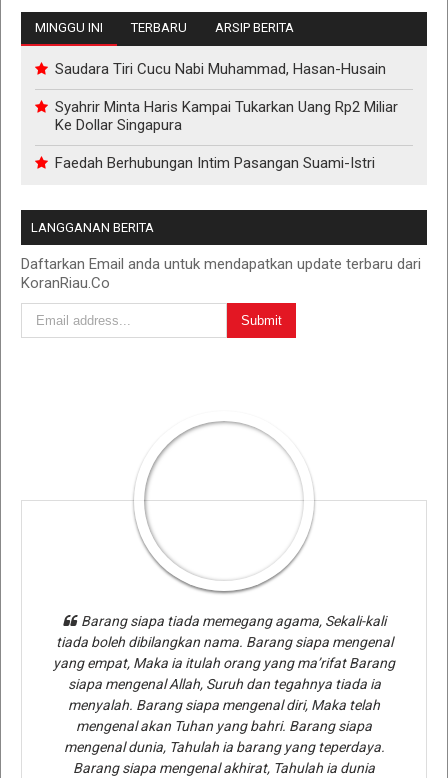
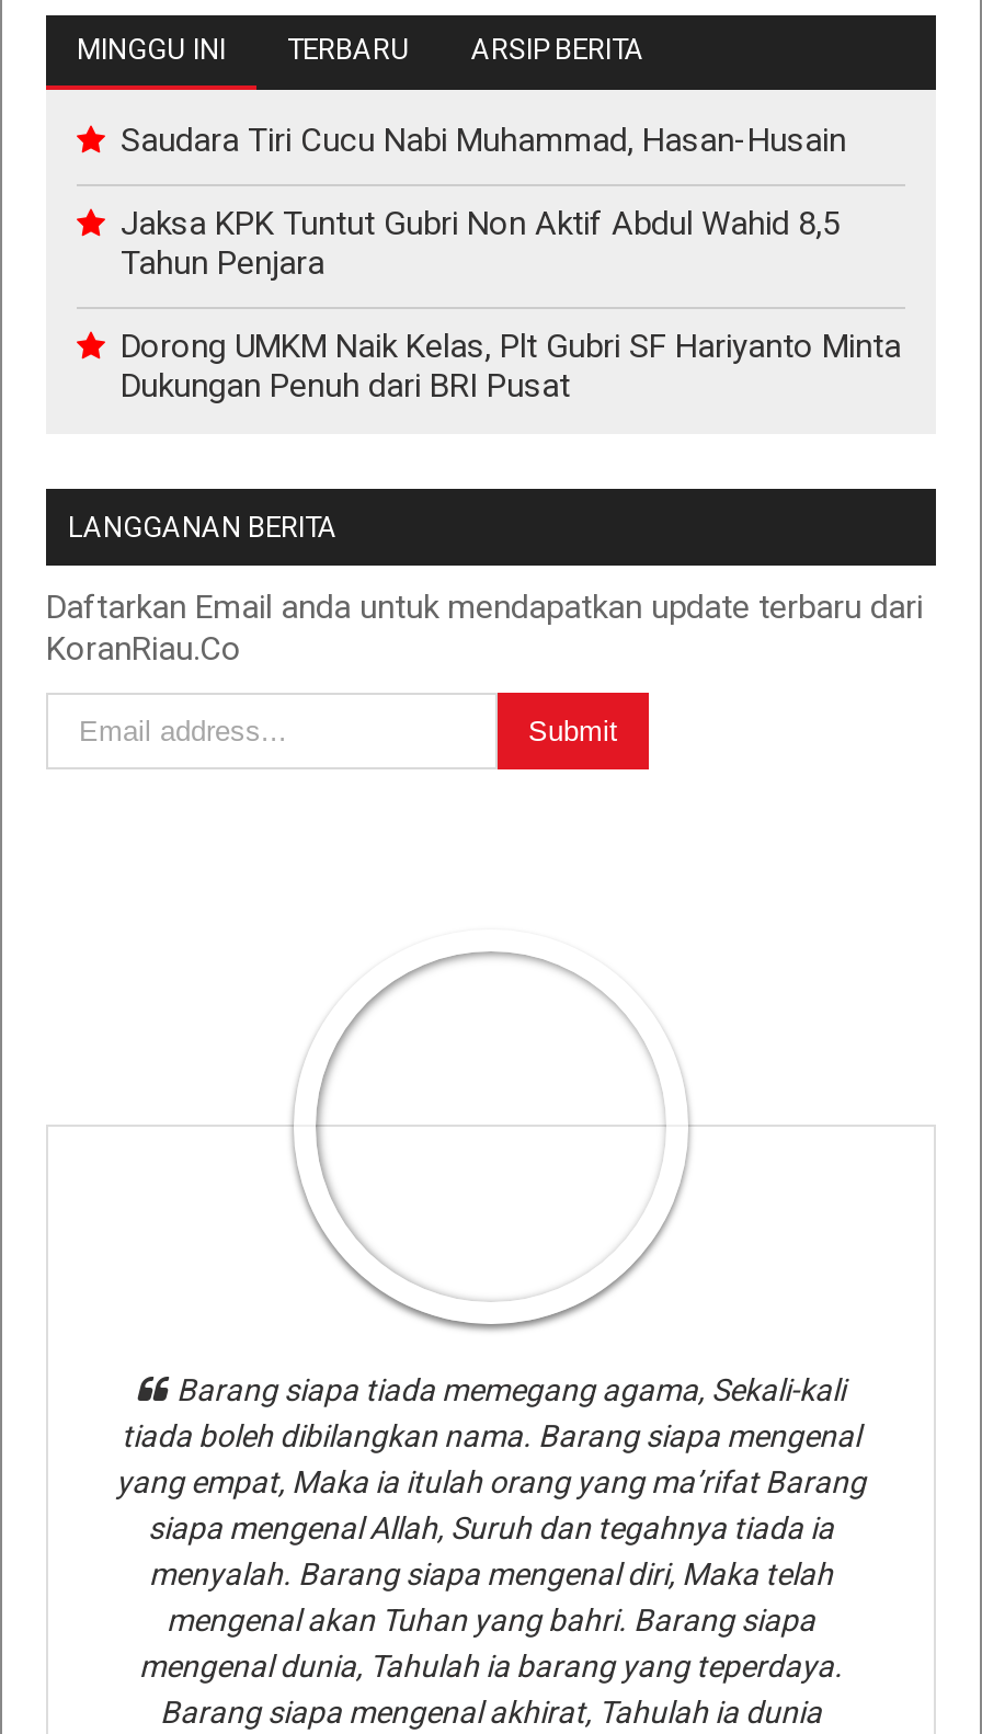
- Syahrir Minta Haris Kampai Tukarkan Uang Rp2 Miliar
- Ke Dollar Singapura
+ Jaksa KPK Tuntut Gubri Non Aktif Abdul Wahid 8,5
+ Tahun Penjara

- Faedah Berhubungan Intim Pasangan Suami-Istri
+ Dorong UMKM Naik Kelas, Plt Gubri SF Hariyanto Minta
+ Dukungan Penuh dari BRI Pusat
